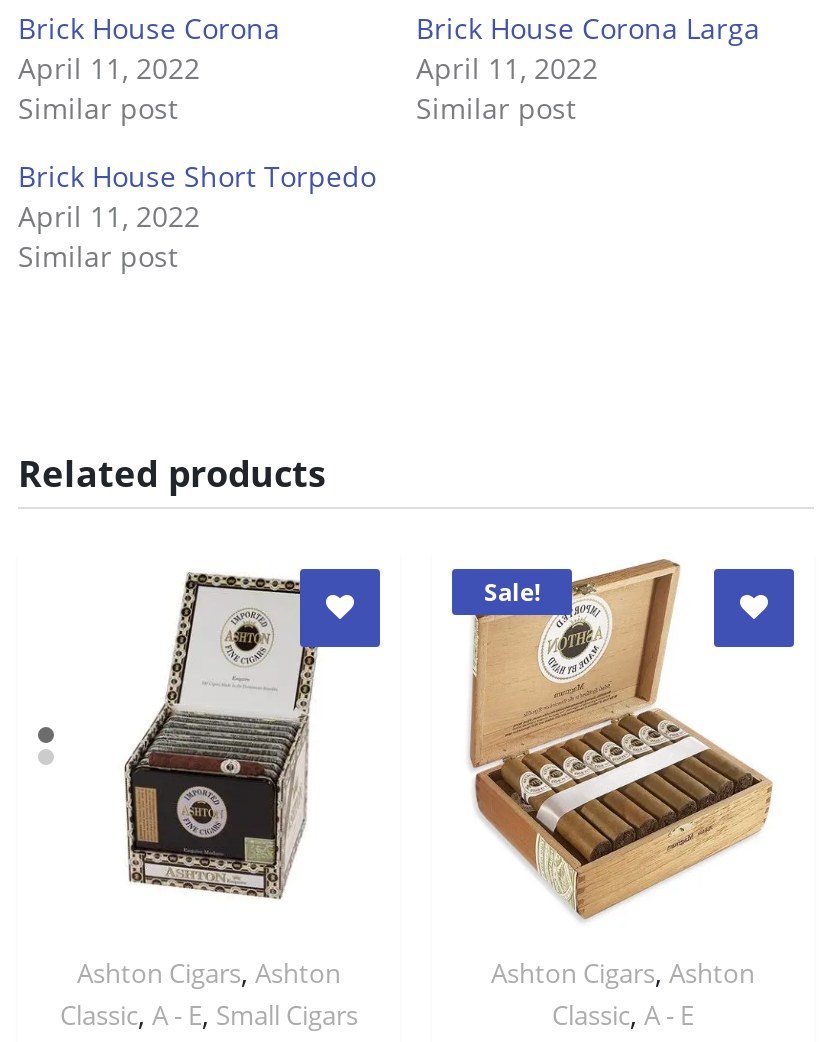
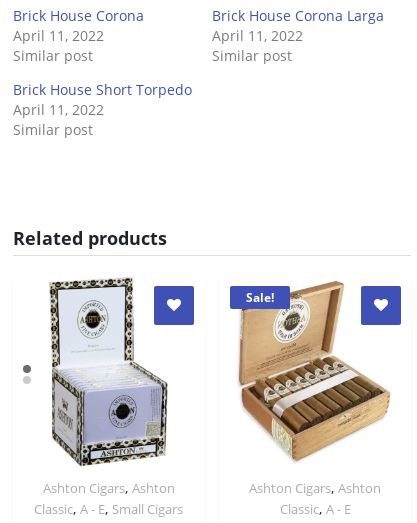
- [image]
+ [image]
